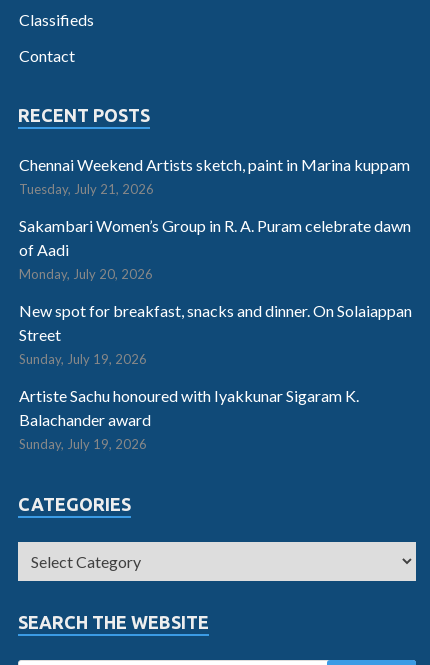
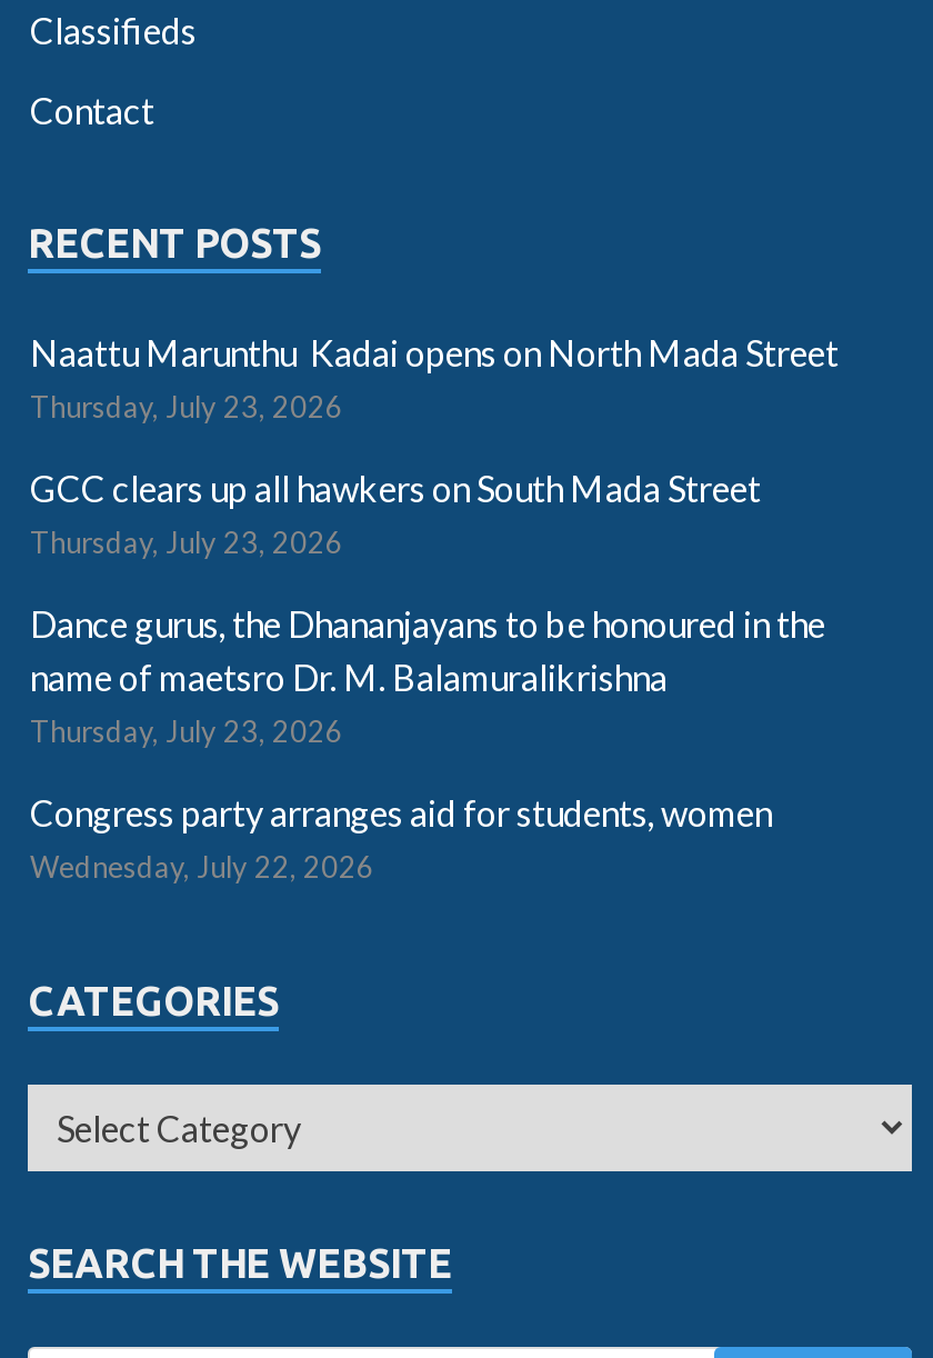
- Chennai Weekend Artists sketch, paint in Marina kuppam
- Tuesday, July 21, 2026
+ Naattu Marunthu Kadai opens on North Mada Street
+ Thursday, July 23, 2026

- Sakambari Women’s Group in R. A. Puram celebrate dawn
- of Aadi
- Monday, July 20, 2026
+ GCC clears up all hawkers on South Mada Street
+ Thursday, July 23, 2026

- New spot for breakfast, snacks and dinner. On Solaiappan
- Street
- Sunday, July 19, 2026
+ Dance gurus, the Dhananjayans to be honoured in the
+ name of maetsro Dr. M. Balamuralikrishna
+ Thursday, July 23, 2026

- Artiste Sachu honoured with Iyakkunar Sigaram K.
- Balachander award
- Sunday, July 19, 2026
+ Congress party arranges aid for students, women
+ Wednesday, July 22, 2026
